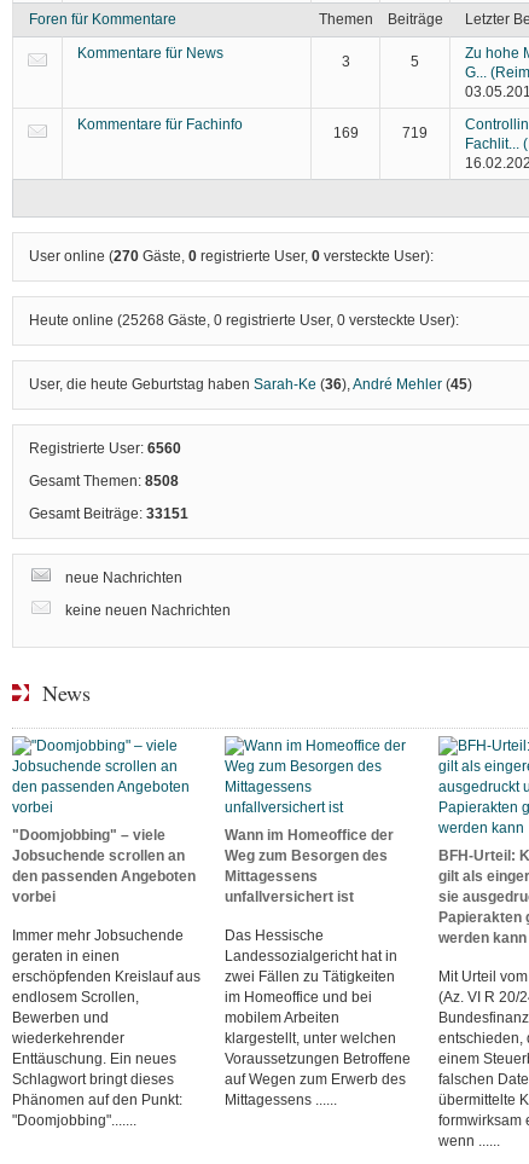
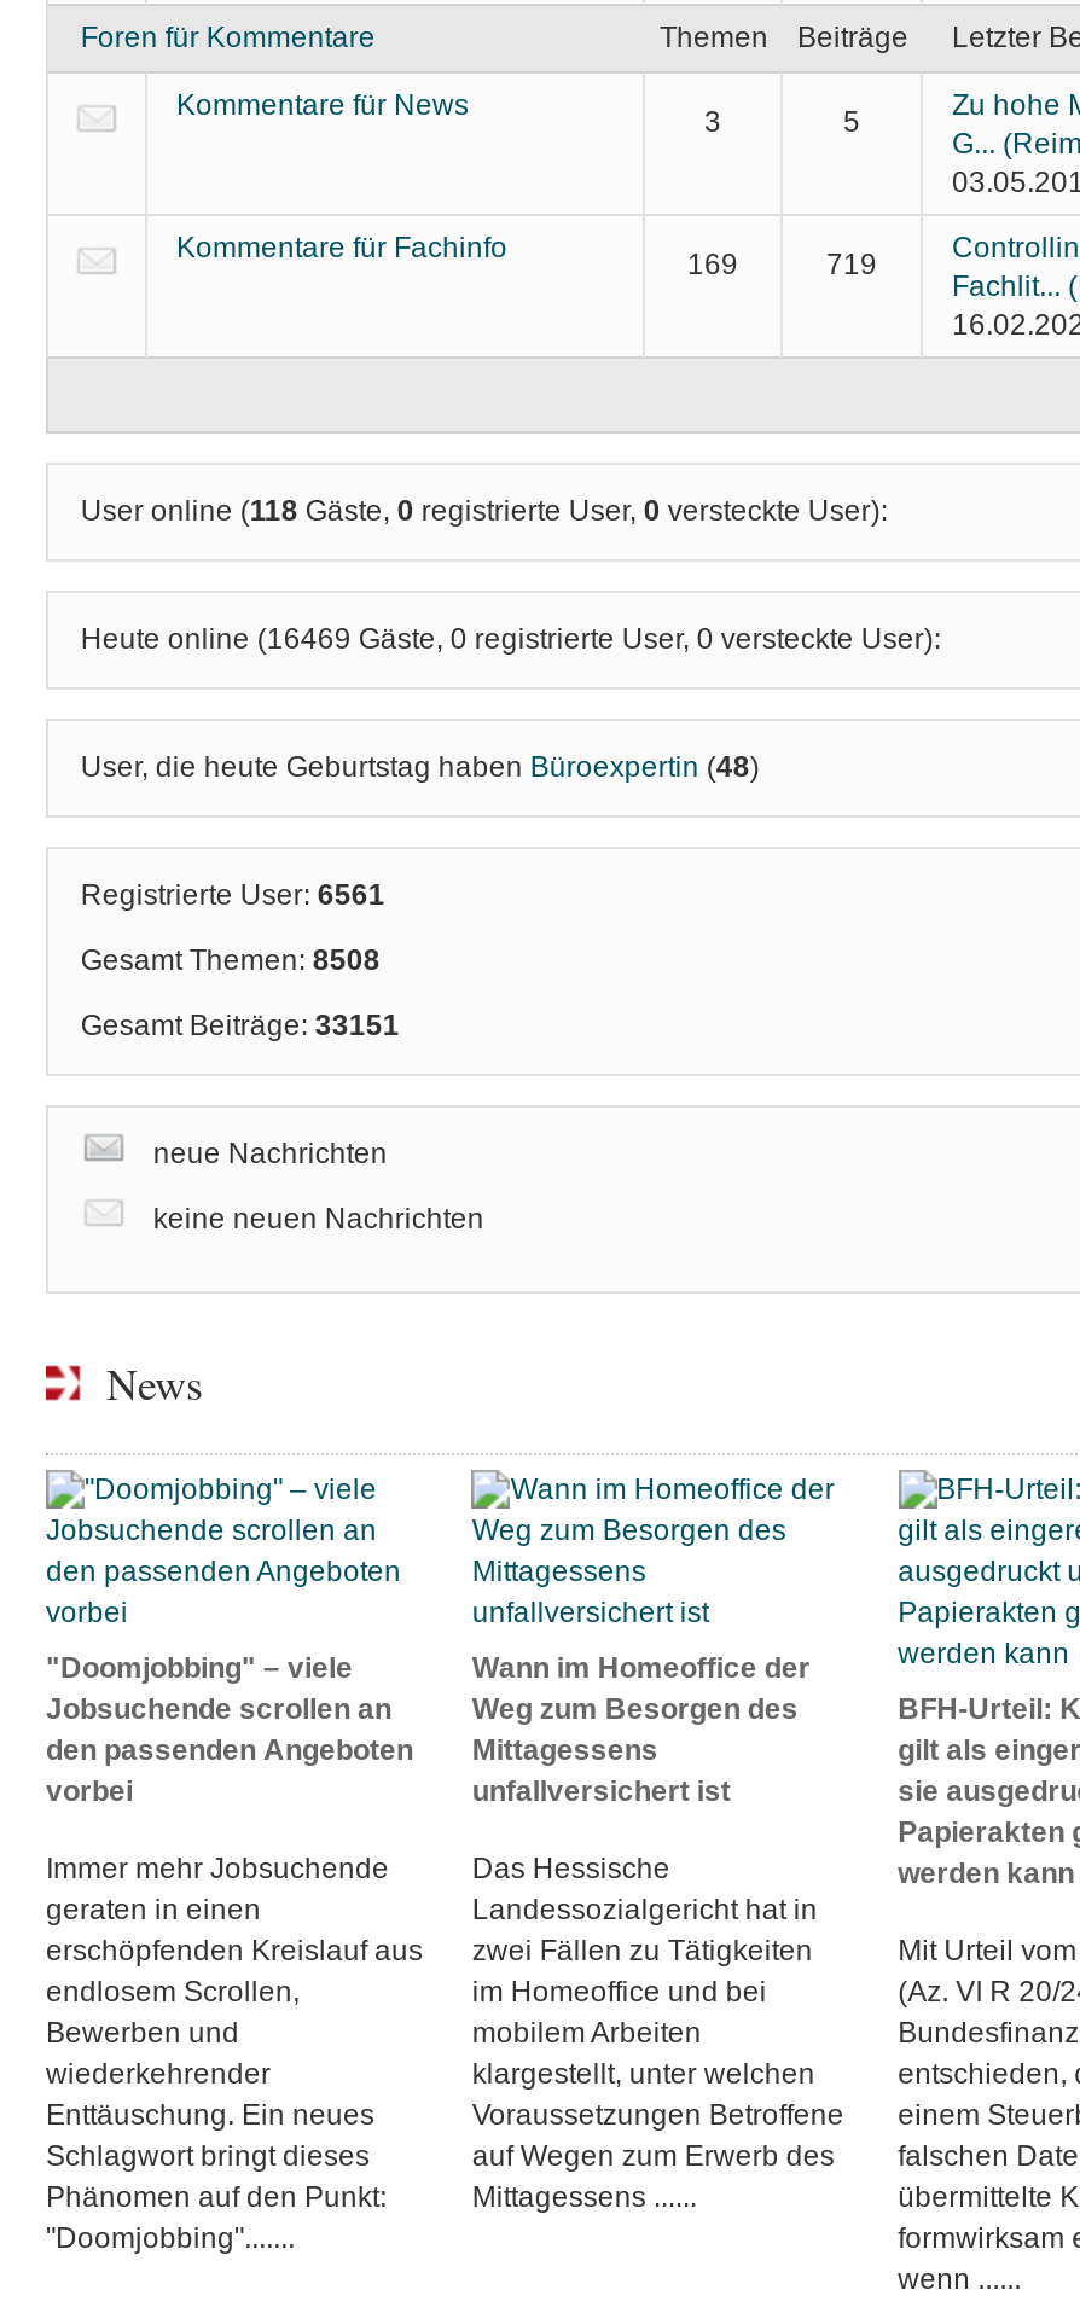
- User online (270 Gäste, 0 registrierte User, 0 versteckte User):
+ User online (118 Gäste, 0 registrierte User, 0 versteckte User):

- Heute online (25268 Gäste, 0 registrierte User, 0 versteckte User):
+ Heute online (16469 Gäste, 0 registrierte User, 0 versteckte User):

- User, die heute Geburtstag haben Sarah-Ke (36), André Mehler (45)
+ User, die heute Geburtstag haben Büroexpertin (48)

- Registrierte User: 6560
+ Registrierte User: 6561
